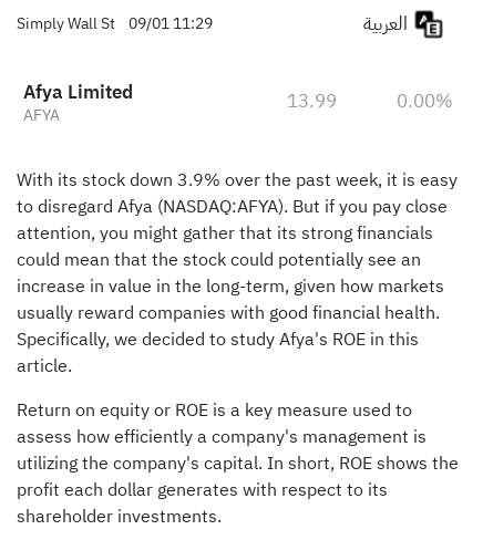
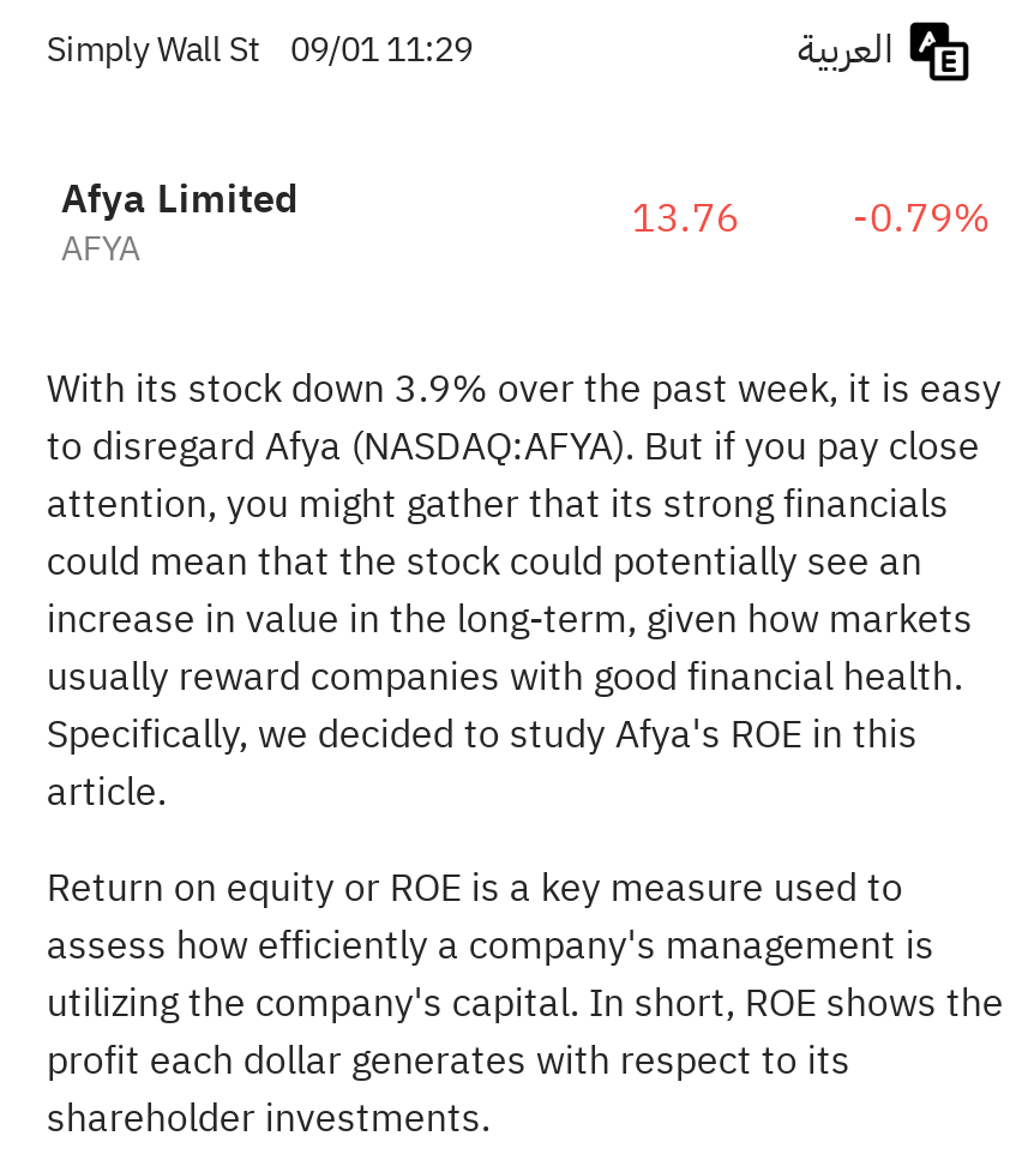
- 13.99
+ 13.76

- 0.00%
+ -0.79%
